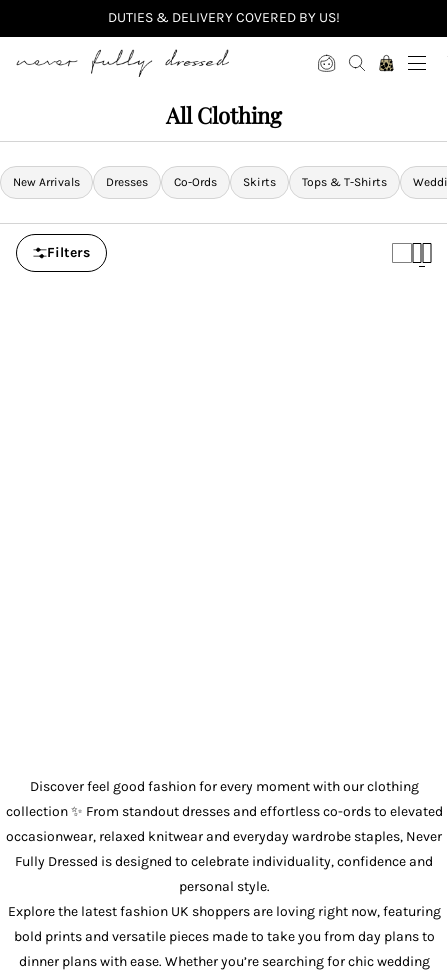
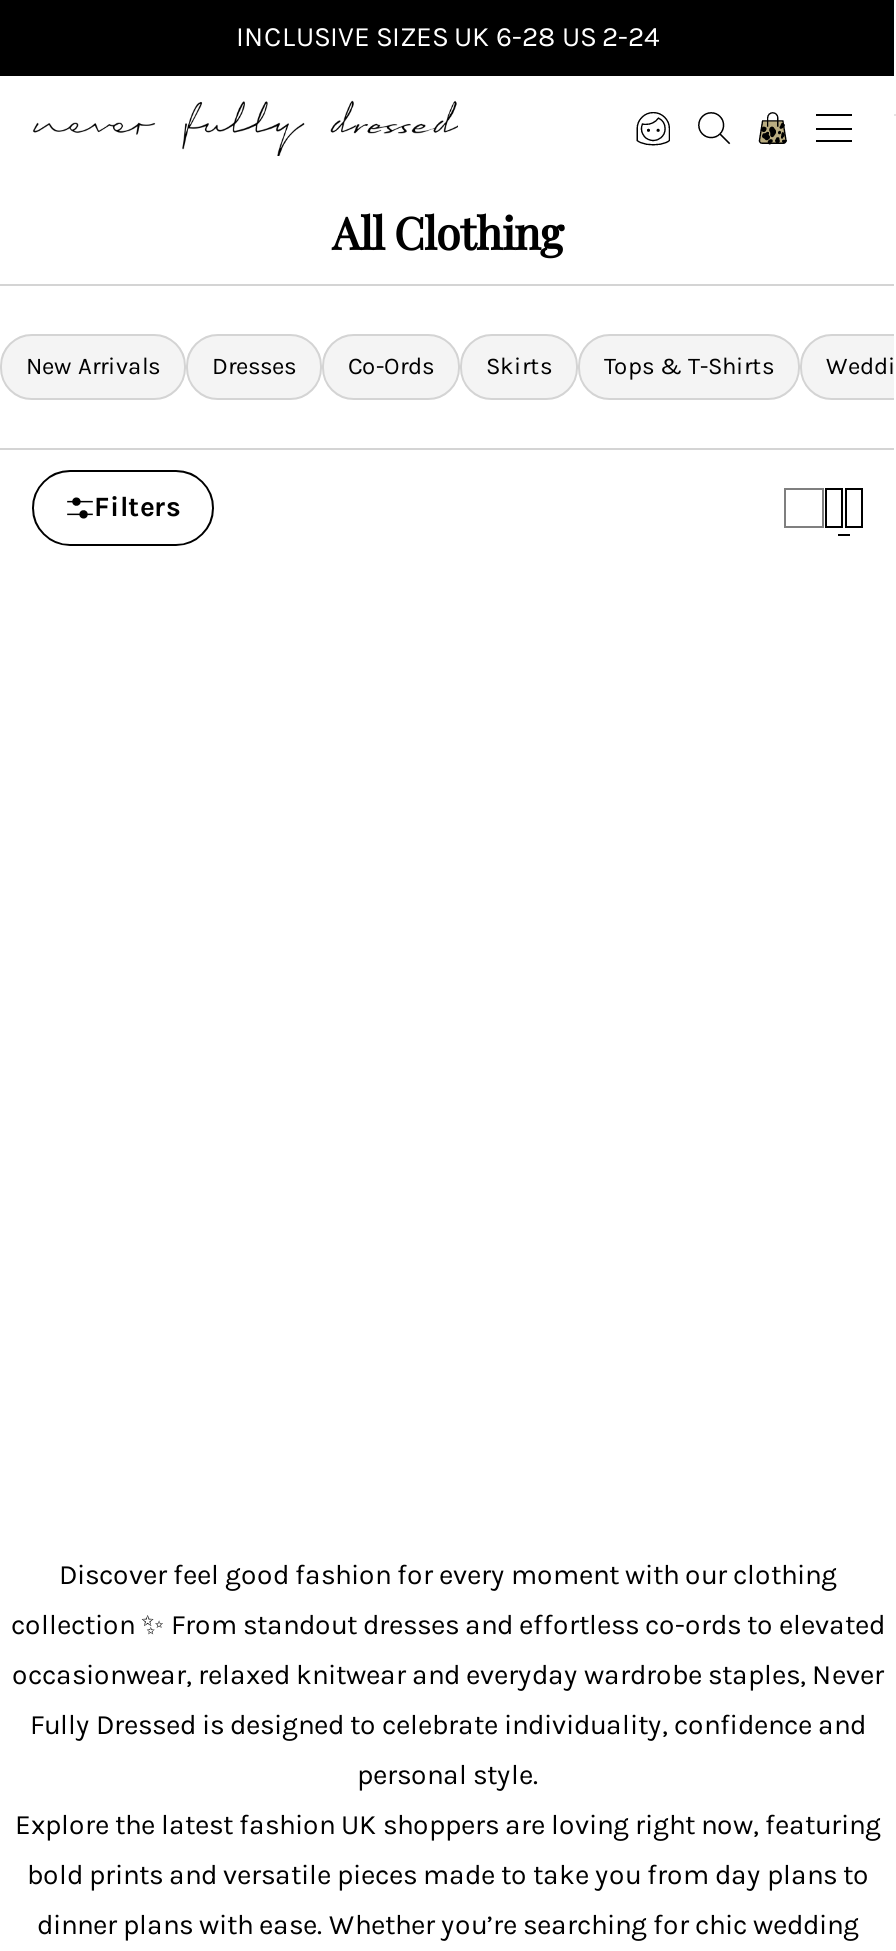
- DUTIES & DELIVERY COVERED BY US!
+ INCLUSIVE SIZES UK 6-28 US 2-24
